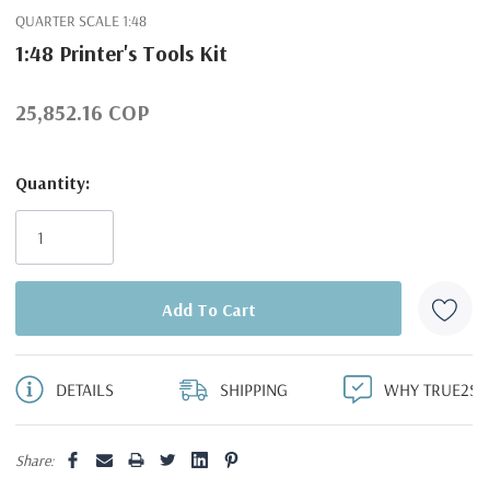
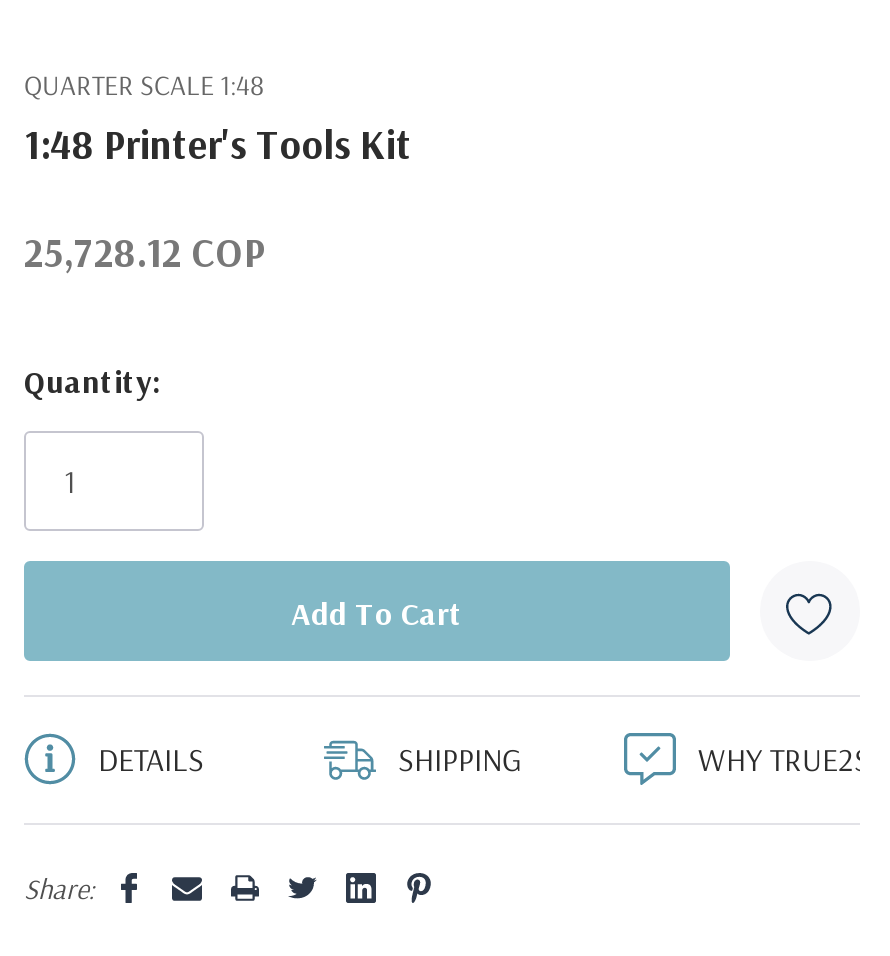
- 25,852.16 COP
+ 25,728.12 COP
